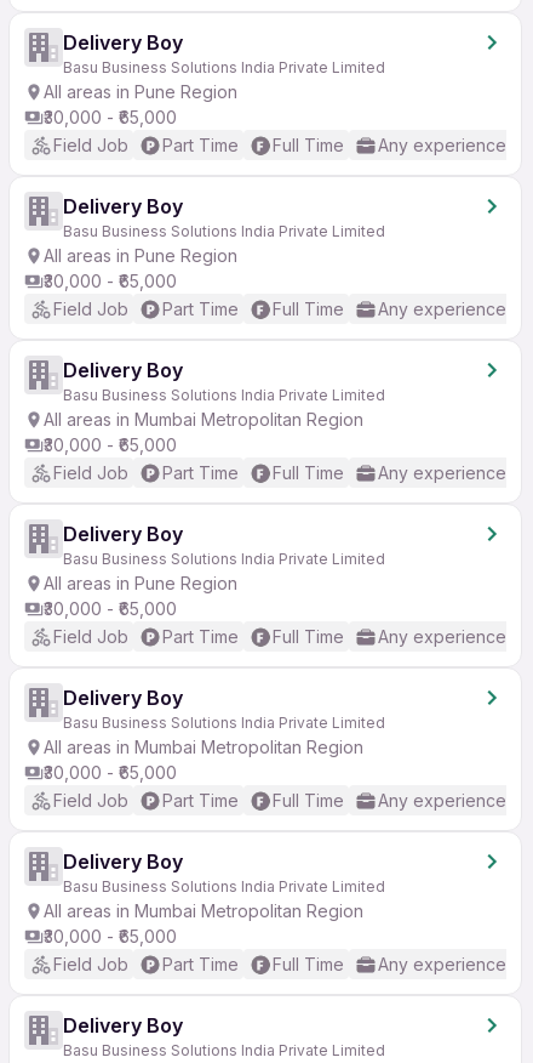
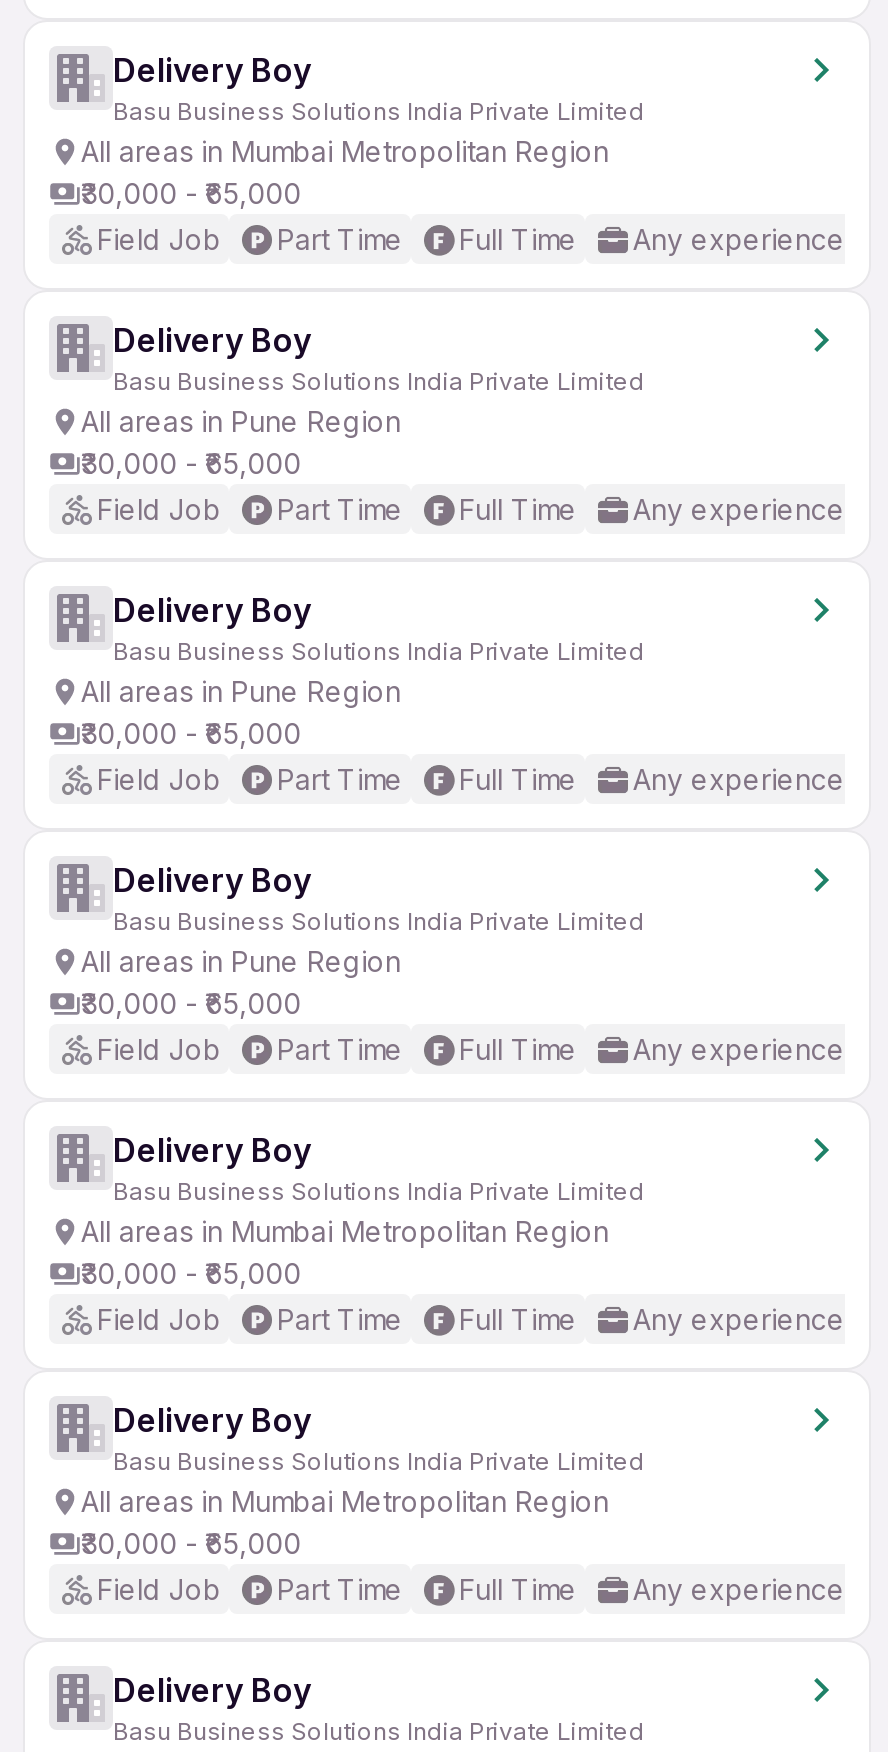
- All areas in Pune Region
+ All areas in Mumbai Metropolitan Region

- All areas in Mumbai Metropolitan Region
+ All areas in Pune Region
